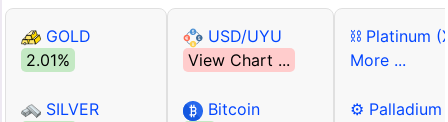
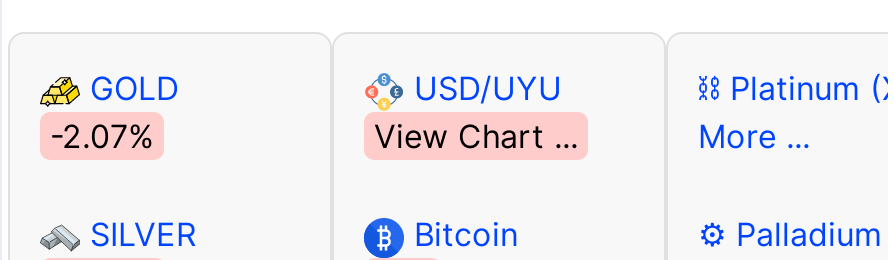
- 2.01%
+ -2.07%
